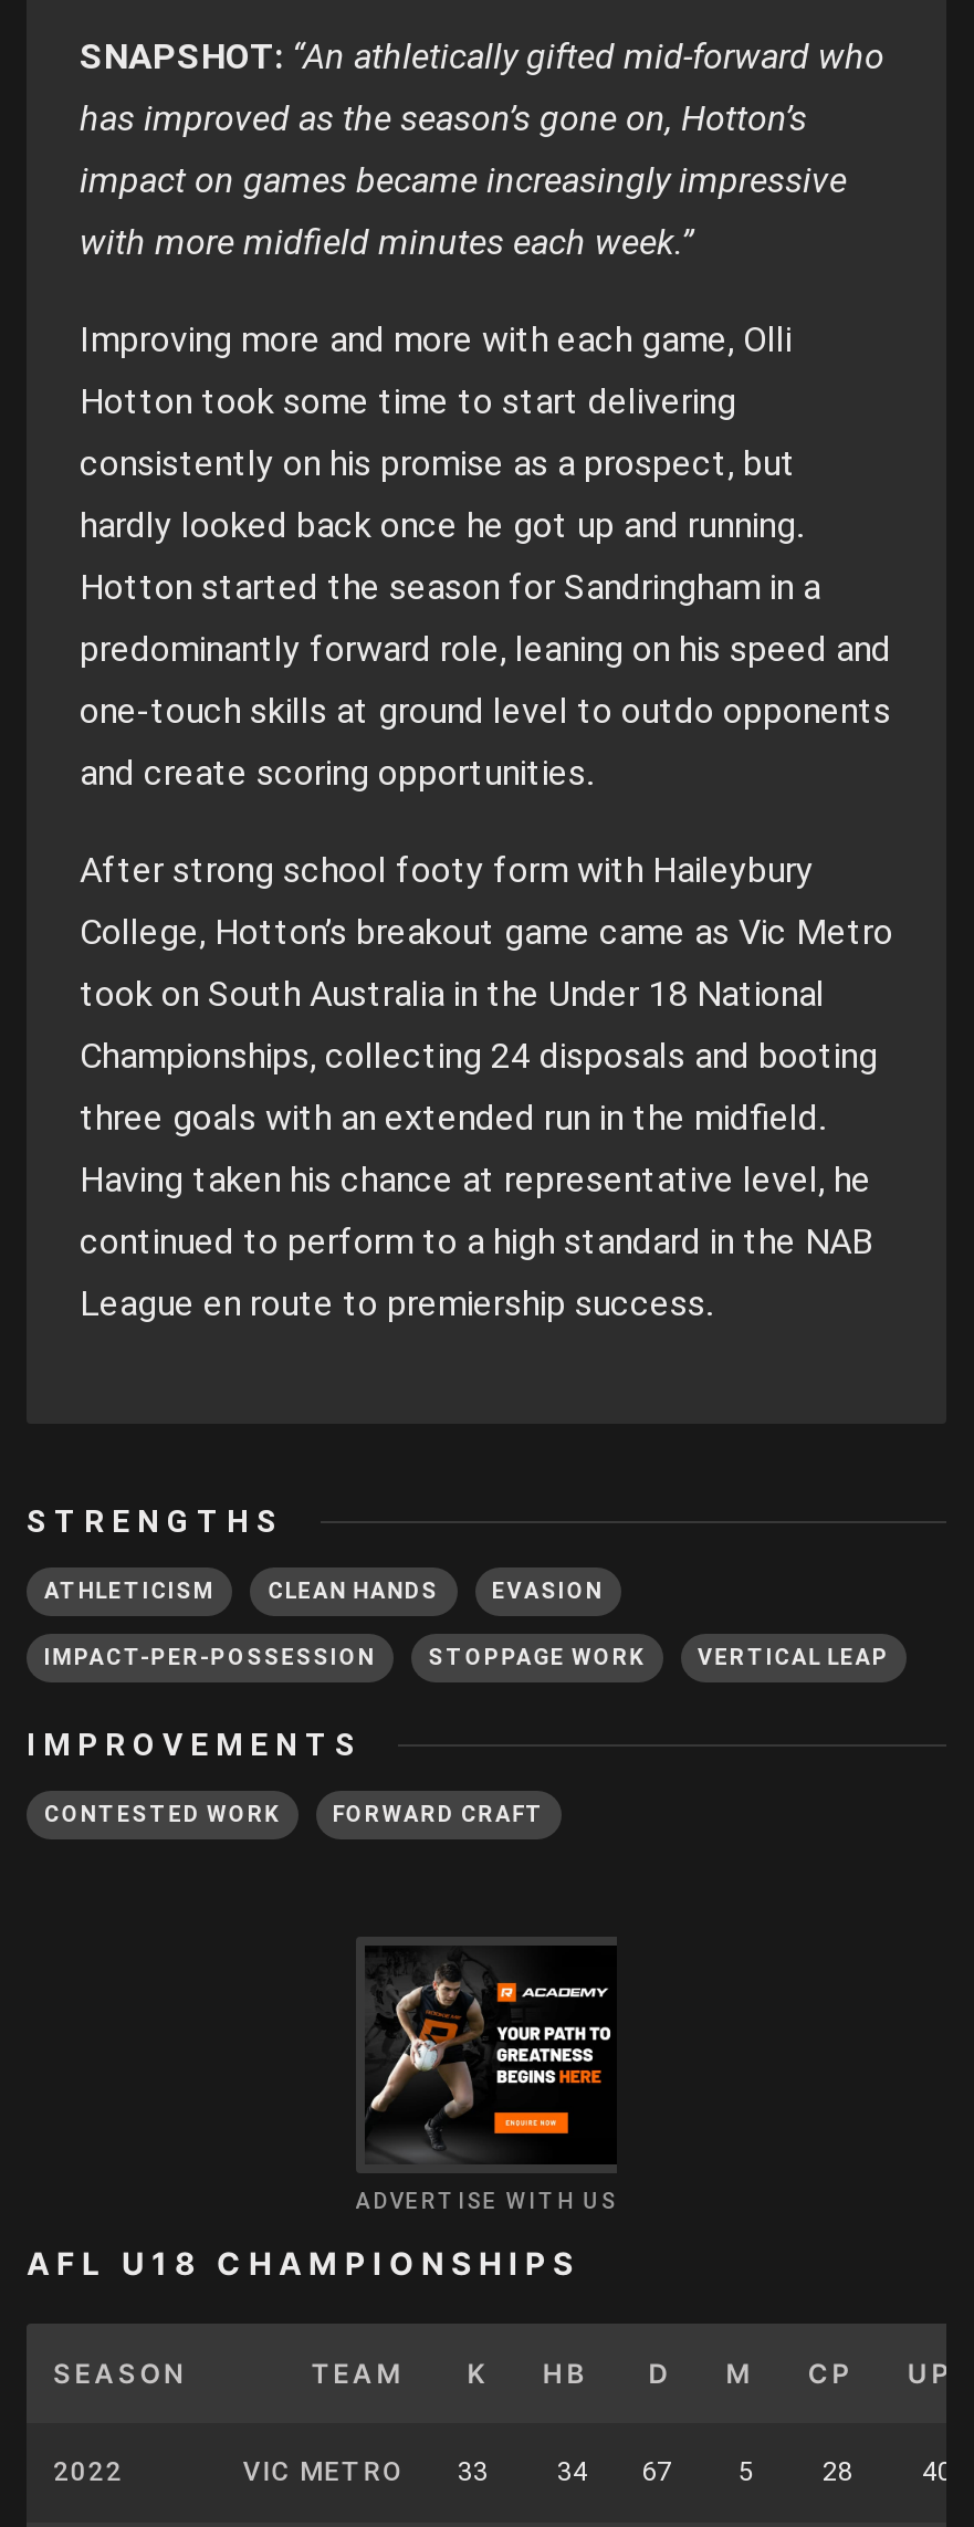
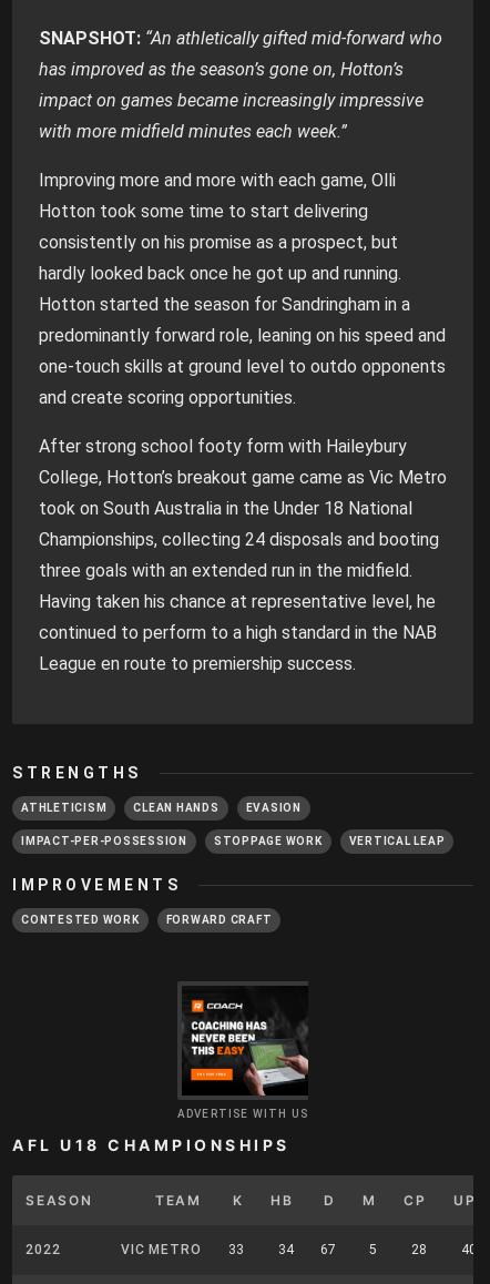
- [image]
+ [image]
